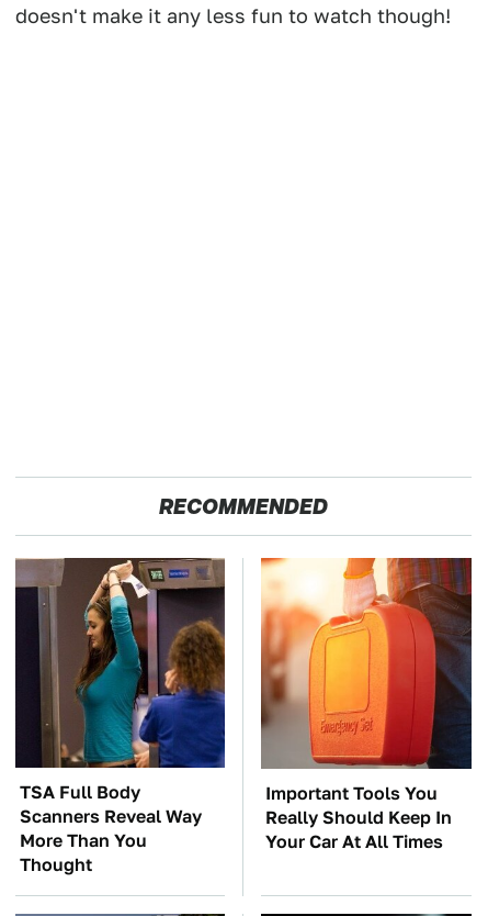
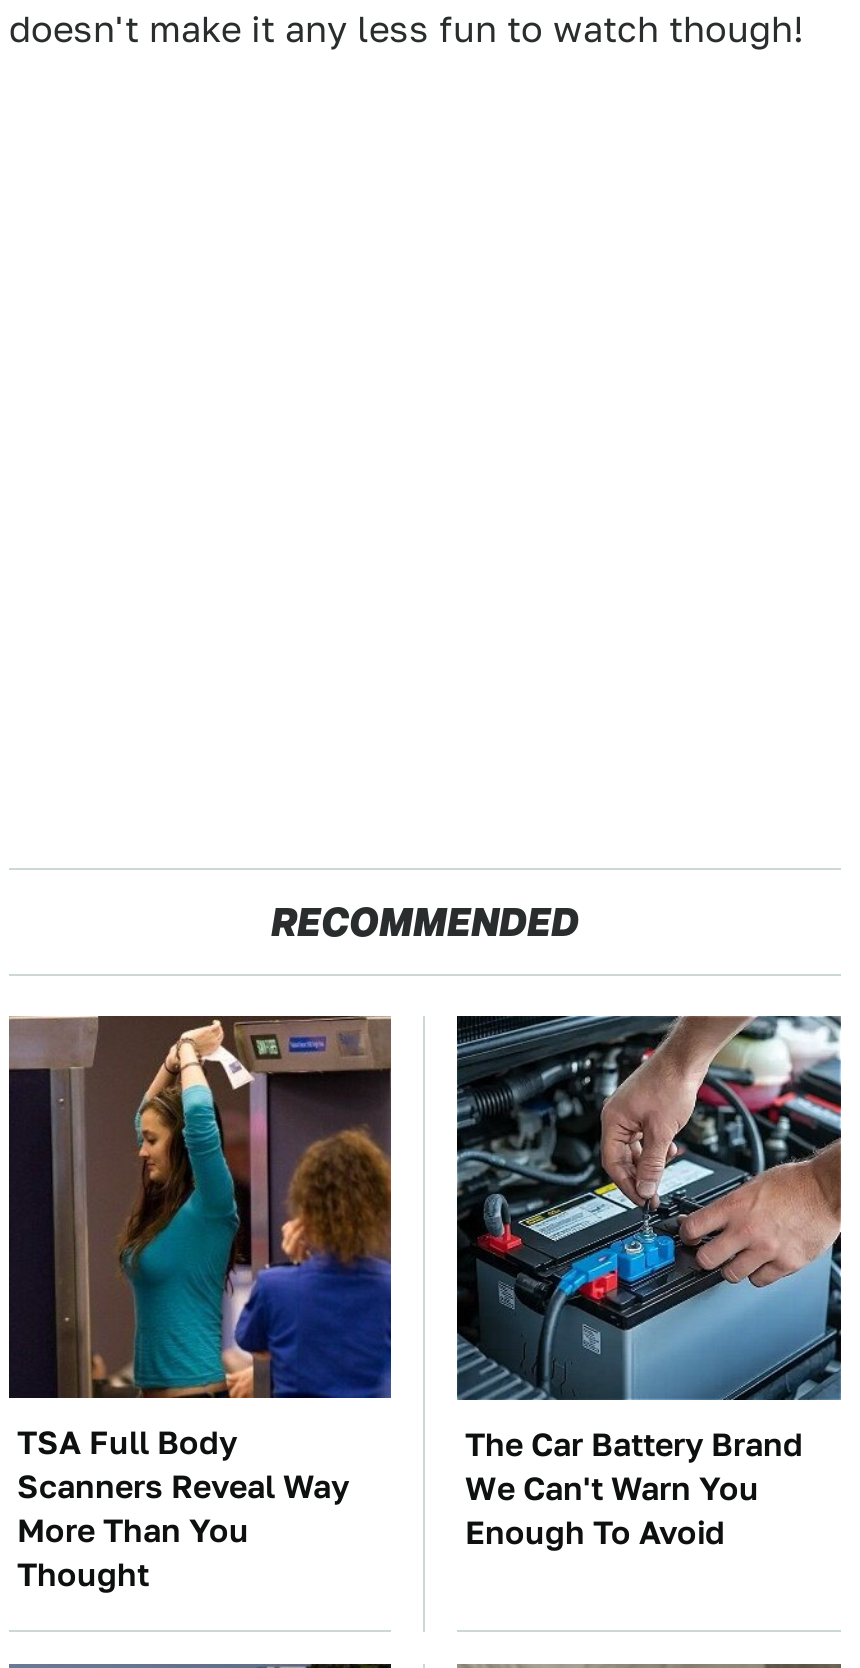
- [image]
- Important Tools You
- Really Should Keep In
- Your Car At All Times
+ [image]
+ The Car Battery Brand
+ We Can't Warn You
+ Enough To Avoid
